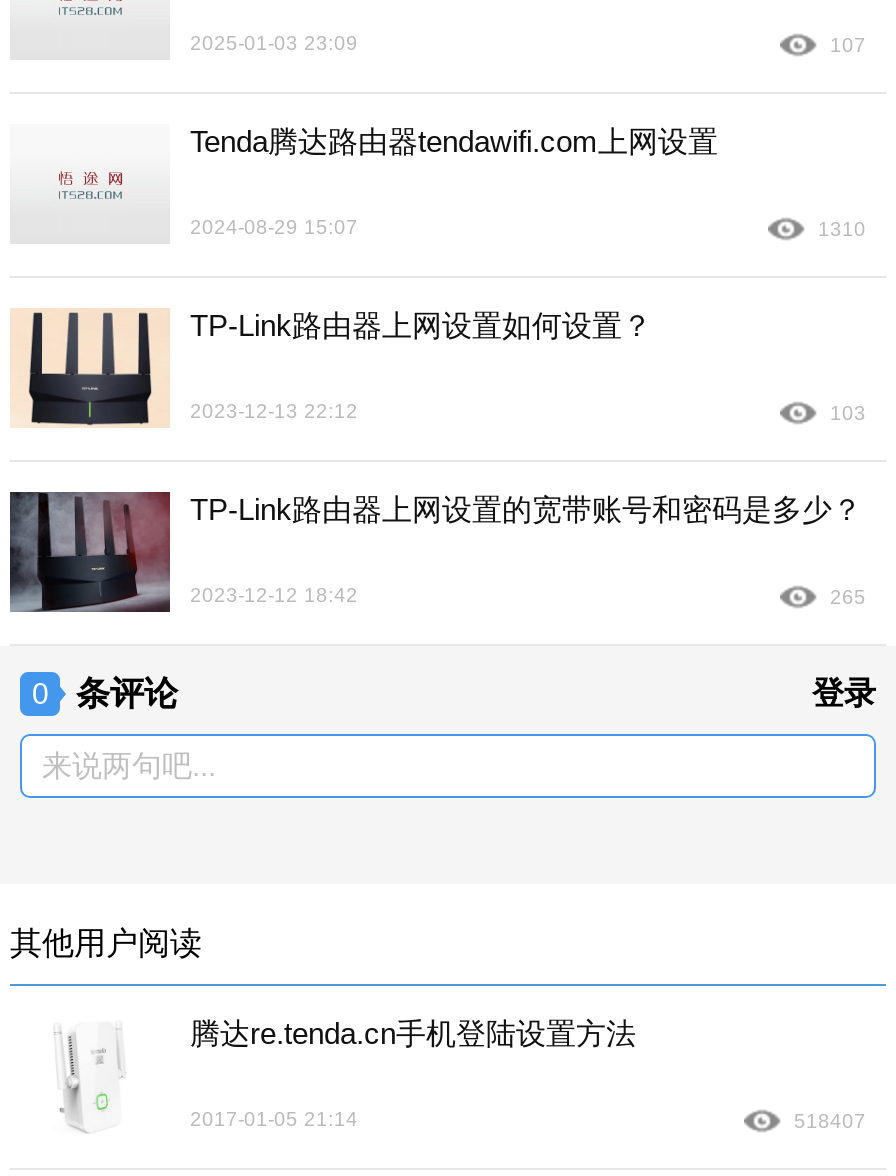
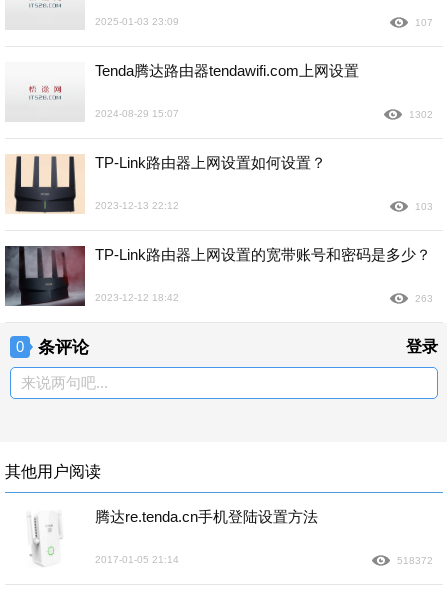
- 1310
+ 1302

- 265
+ 263

- 518407
+ 518372
